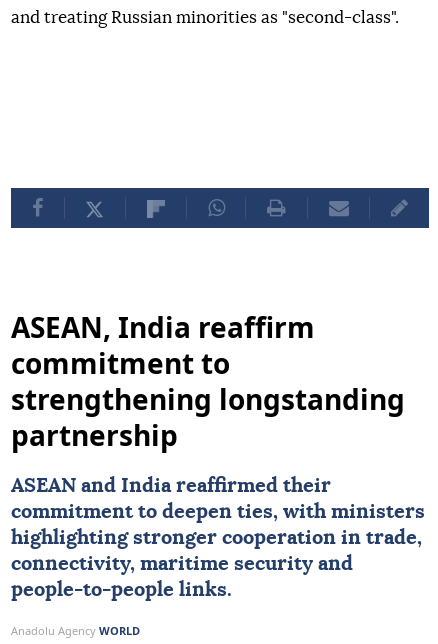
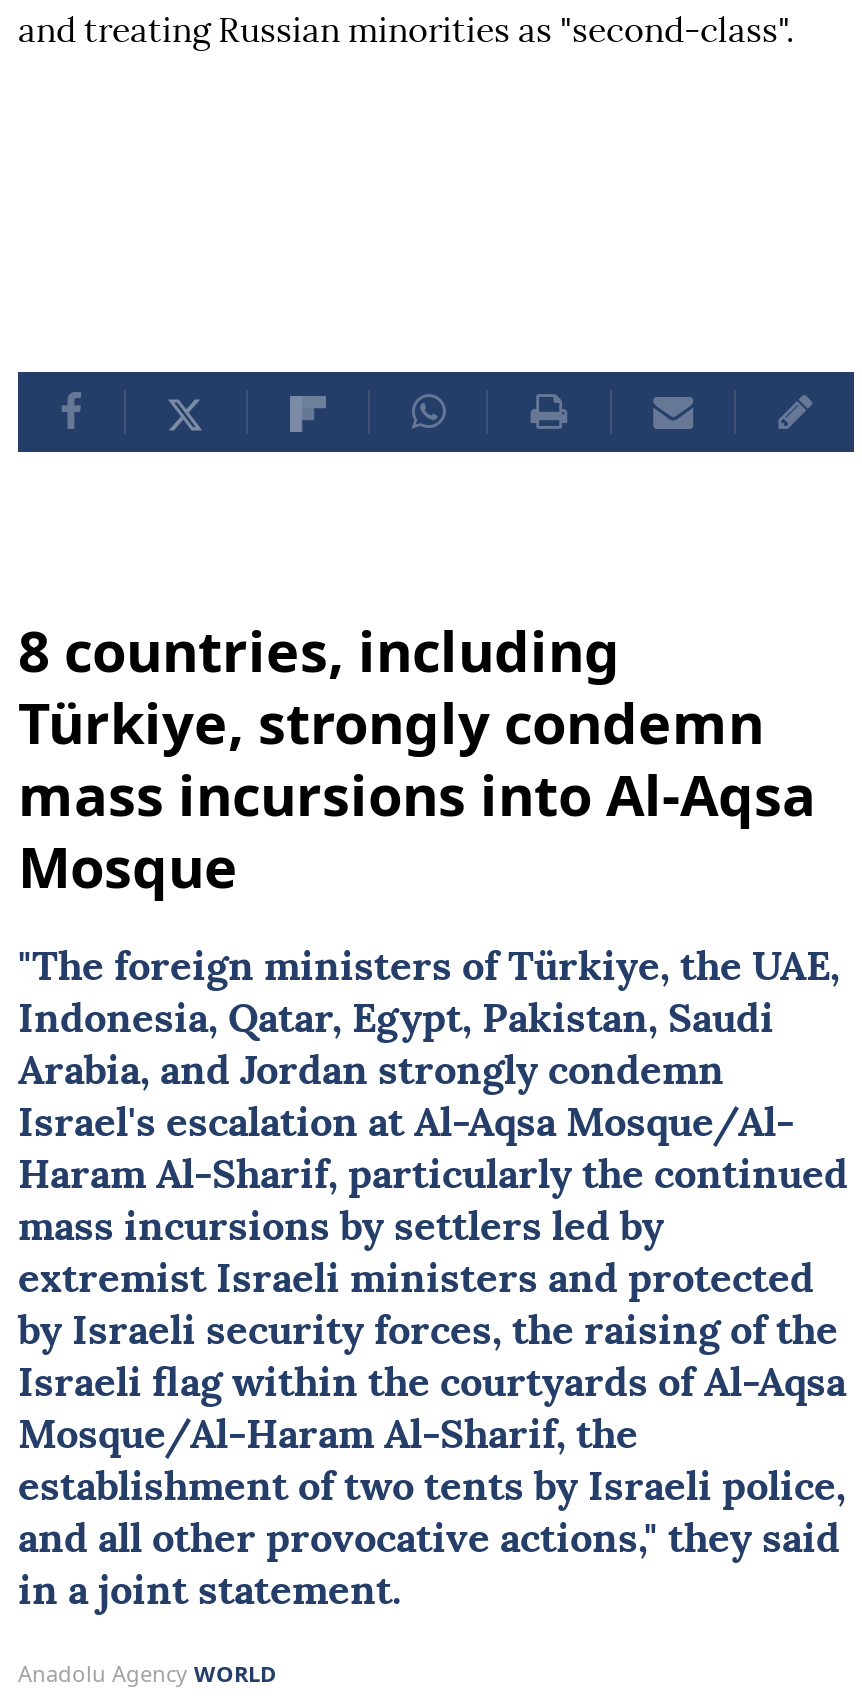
- ASEAN, India reaffirm
- commitment to
- strengthening longstanding
- partnership
+ 8 countries, including
+ Türkiye, strongly condemn
+ mass incursions into Al-Aqsa
+ Mosque

- ASEAN and India reaffirmed their
- commitment to deepen ties, with ministers
- highlighting stronger cooperation in trade,
- connectivity, maritime security and
- people-to-people links.
+ "The foreign ministers of Türkiye, the UAE,
+ Indonesia, Qatar, Egypt, Pakistan, Saudi
+ Arabia, and Jordan strongly condemn
+ Israel's escalation at Al-Aqsa Mosque /Al-
+ Haram Al-Sharif, particularly the continued
+ mass incursions by settlers led by
+ extremist Israeli ministers and protected
+ by Israeli security forces, the raising of the
+ Israeli flag within the courtyards of Al-Aqsa
+ Mosque/Al-Haram Al-Sharif, the
+ establishment of two tents by Israeli police,
+ and all other provocative actions," they said
+ in a joint statement.
